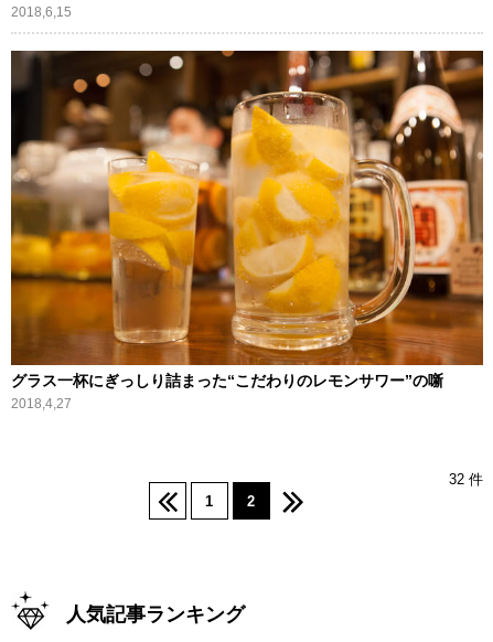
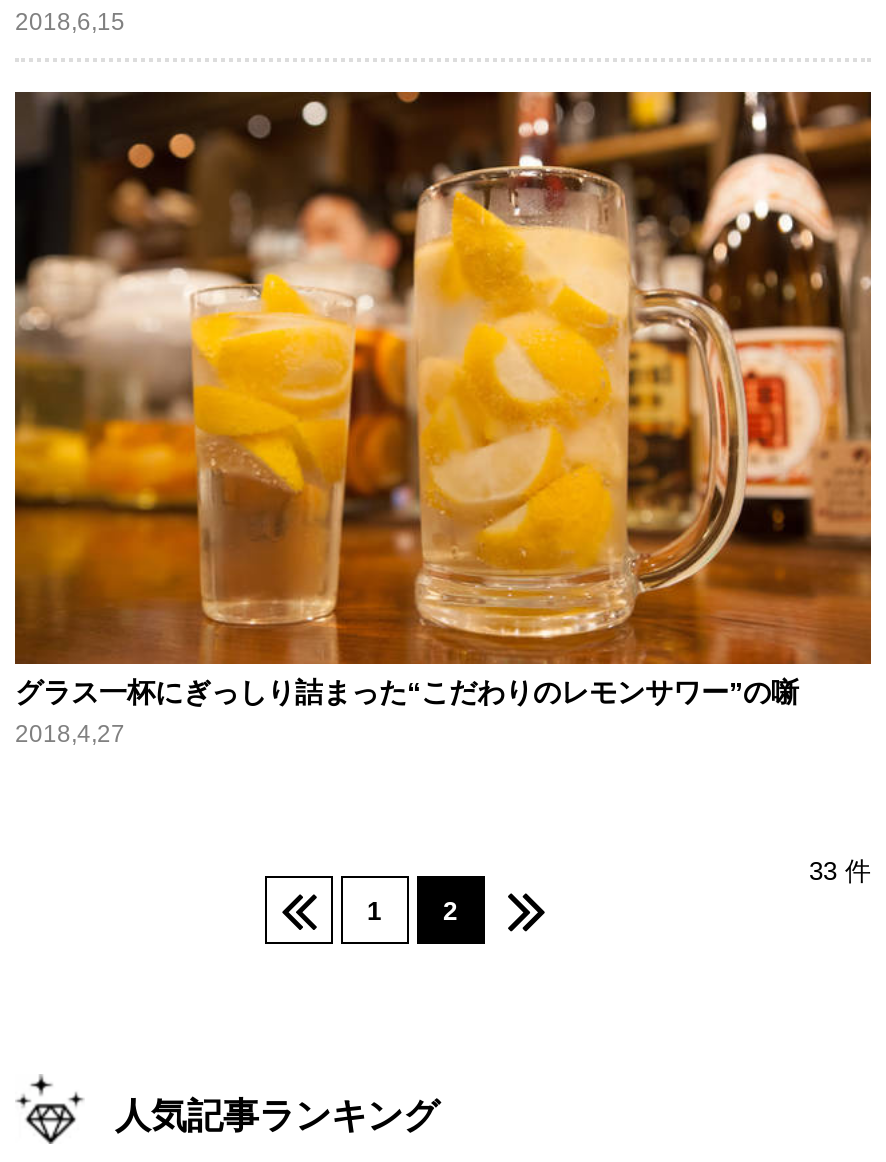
- 32 件
+ 33 件
